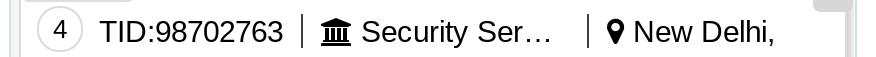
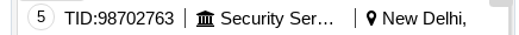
- 4 TID:98702763
+ 5 TID:98702763
